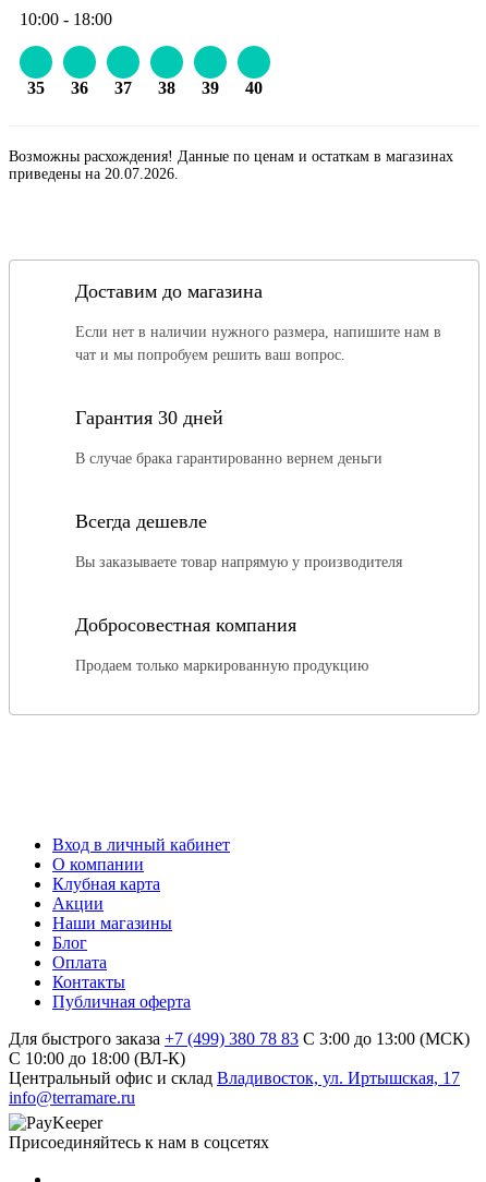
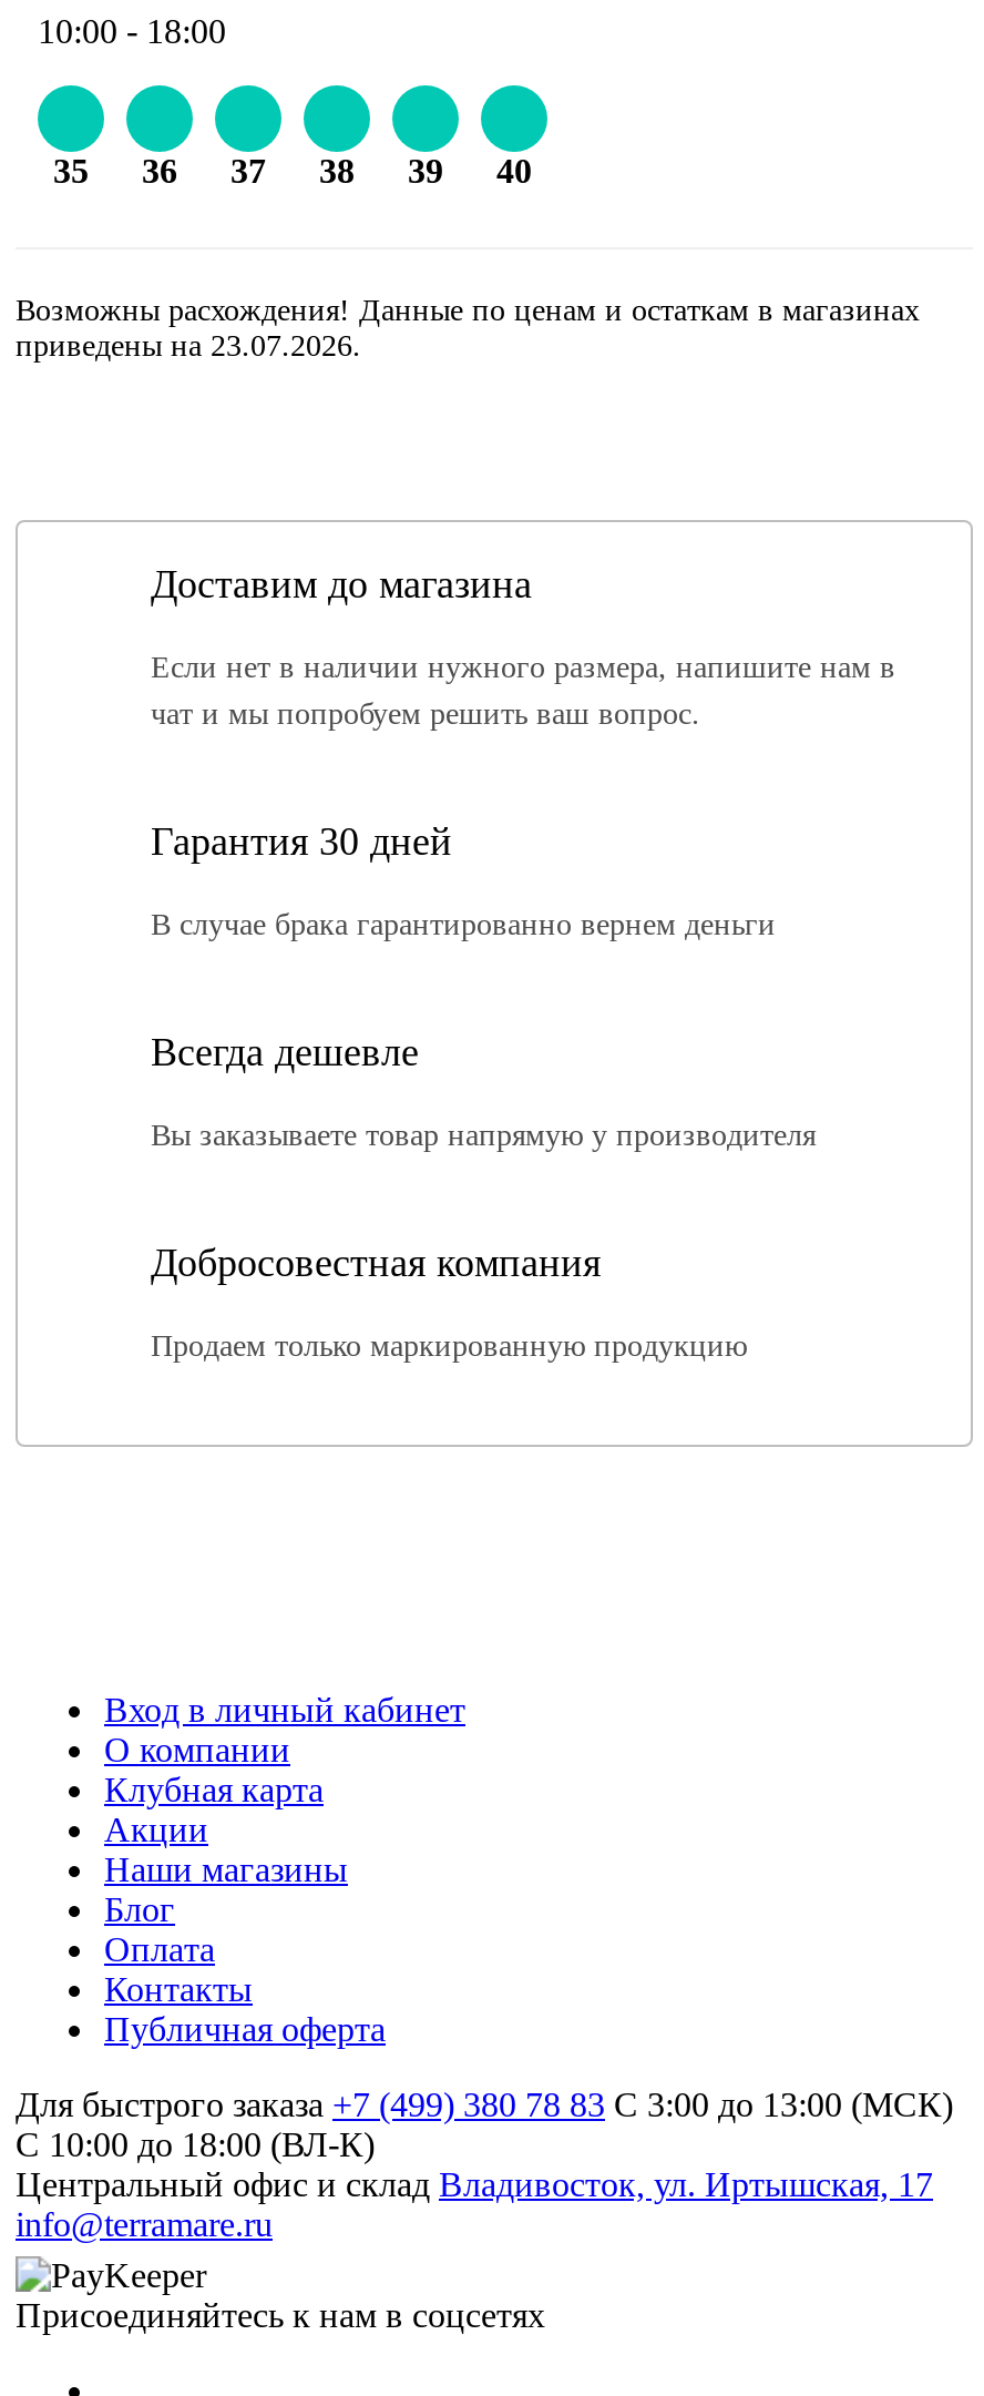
- приведены на 20.07.2026.
+ приведены на 23.07.2026.
